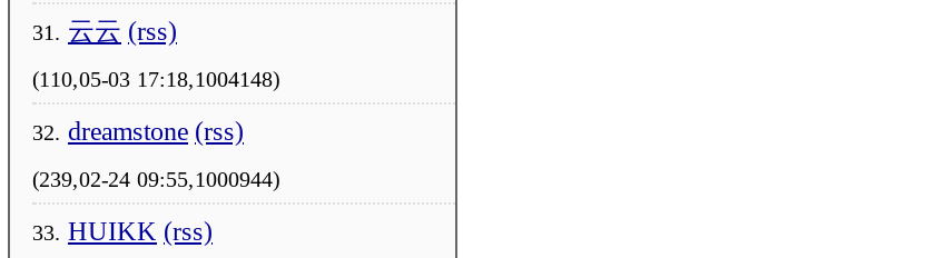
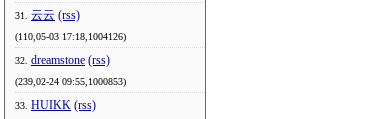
- (110,05-03 17:18,1004148)
+ (110,05-03 17:18,1004126)

- (239,02-24 09:55,1000944)
+ (239,02-24 09:55,1000853)
